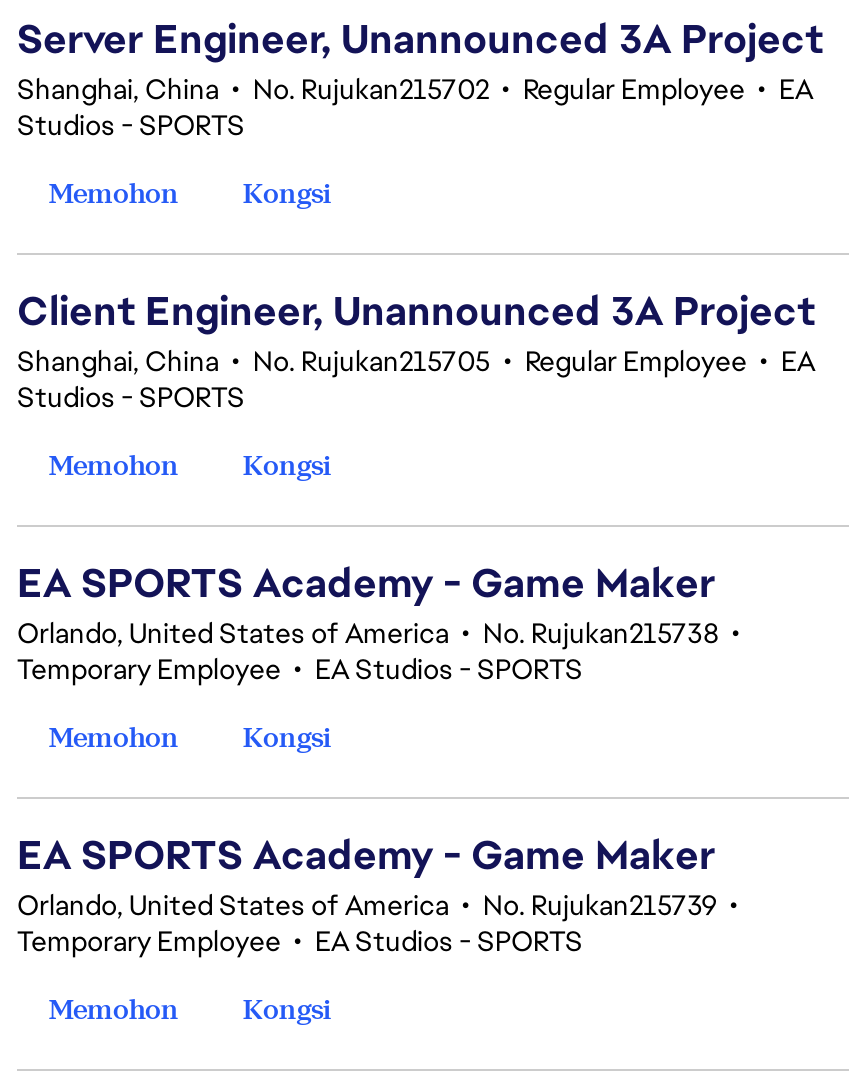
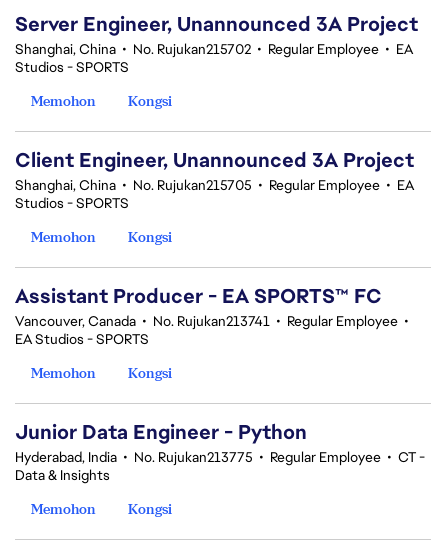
- EA SPORTS Academy - Game Maker
- Orlando, United States of America • No. Rujukan215738 •
- Temporary Employee • EA Studios - SPORTS
+ Assistant Producer - EA SPORTS™ FC
+ Vancouver, Canada • No. Rujukan213741 • Regular Employee •
+ EA Studios - SPORTS

- EA SPORTS Academy - Game Maker
- Orlando, United States of America • No. Rujukan215739 •
- Temporary Employee • EA Studios - SPORTS
+ Junior Data Engineer - Python
+ Hyderabad, India • No. Rujukan213775 • Regular Employee • CT -
+ Data & Insights
